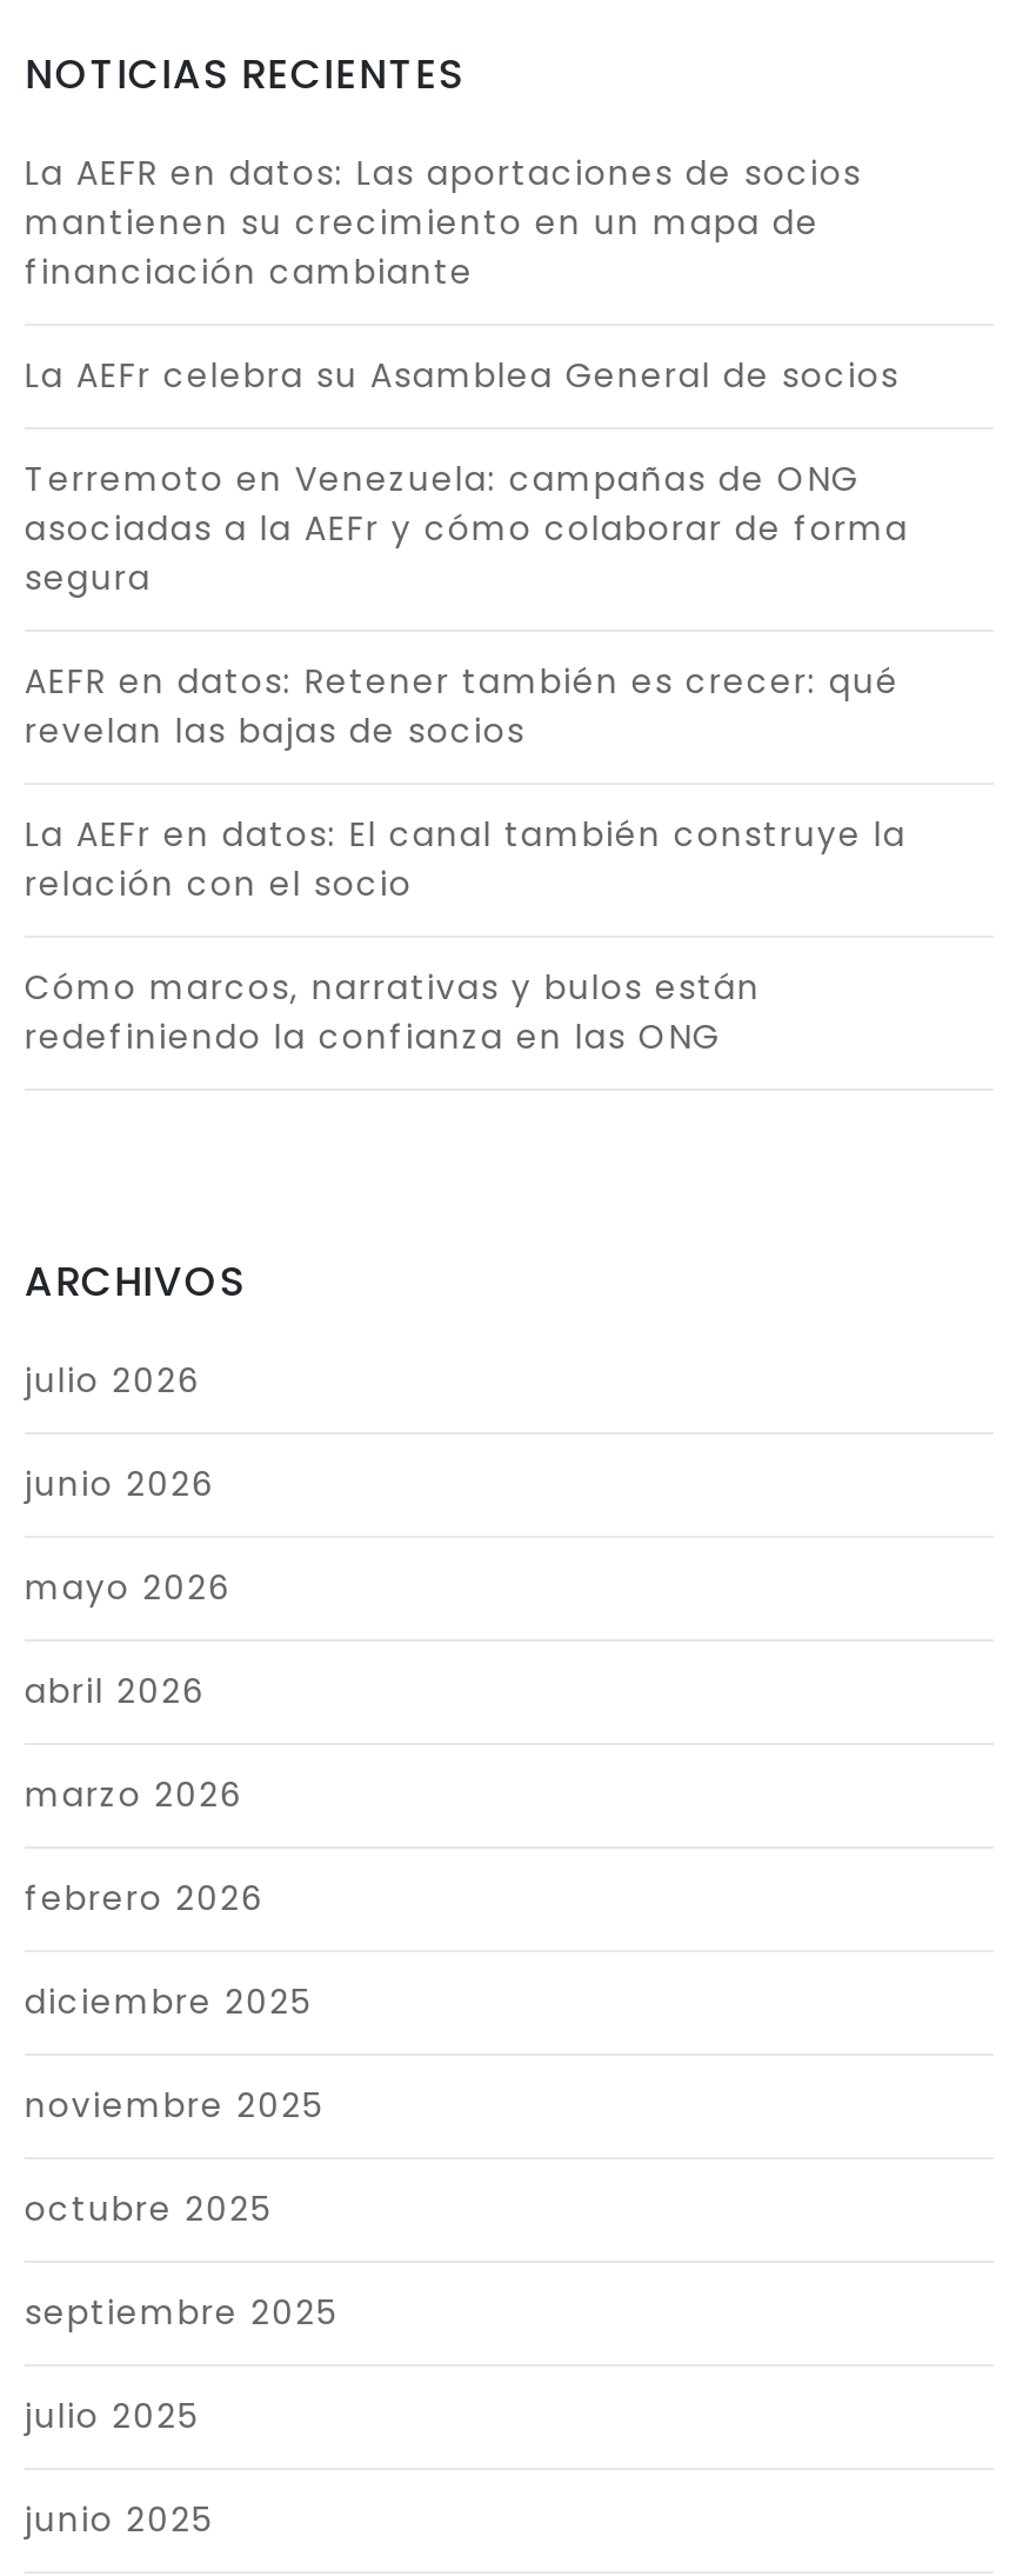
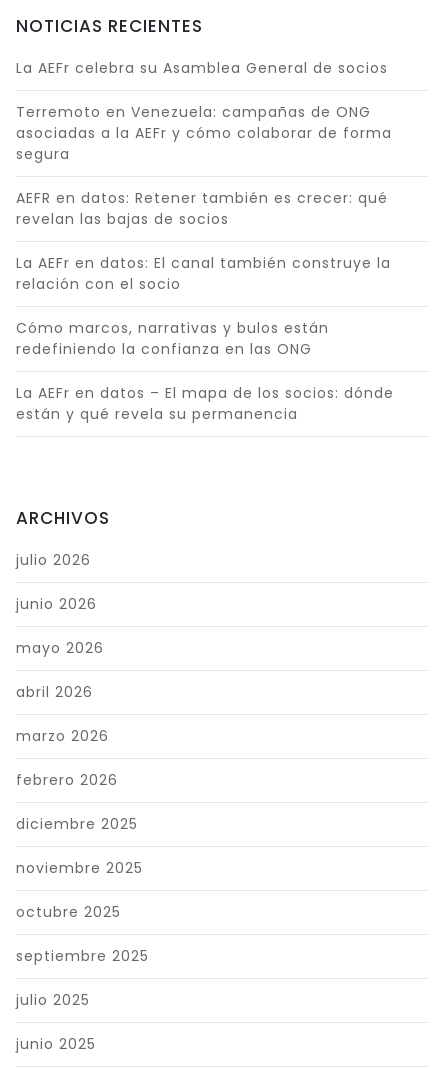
- La AEFR en datos: Las aportaciones de socios
- mantienen su crecimiento en un mapa de
- financiación cambiante

moved up: La AEFr celebra su Asamblea General de socios | Terremoto en Venezuela: campañas de ONG | asociadas a la AEFr y cómo colaborar de forma | ... | Cómo marcos, narrativas y bulos están | redefiniendo la confianza en las ONG

+ La AEFr en datos – El mapa de los socios: dónde
+ están y qué revela su permanencia
